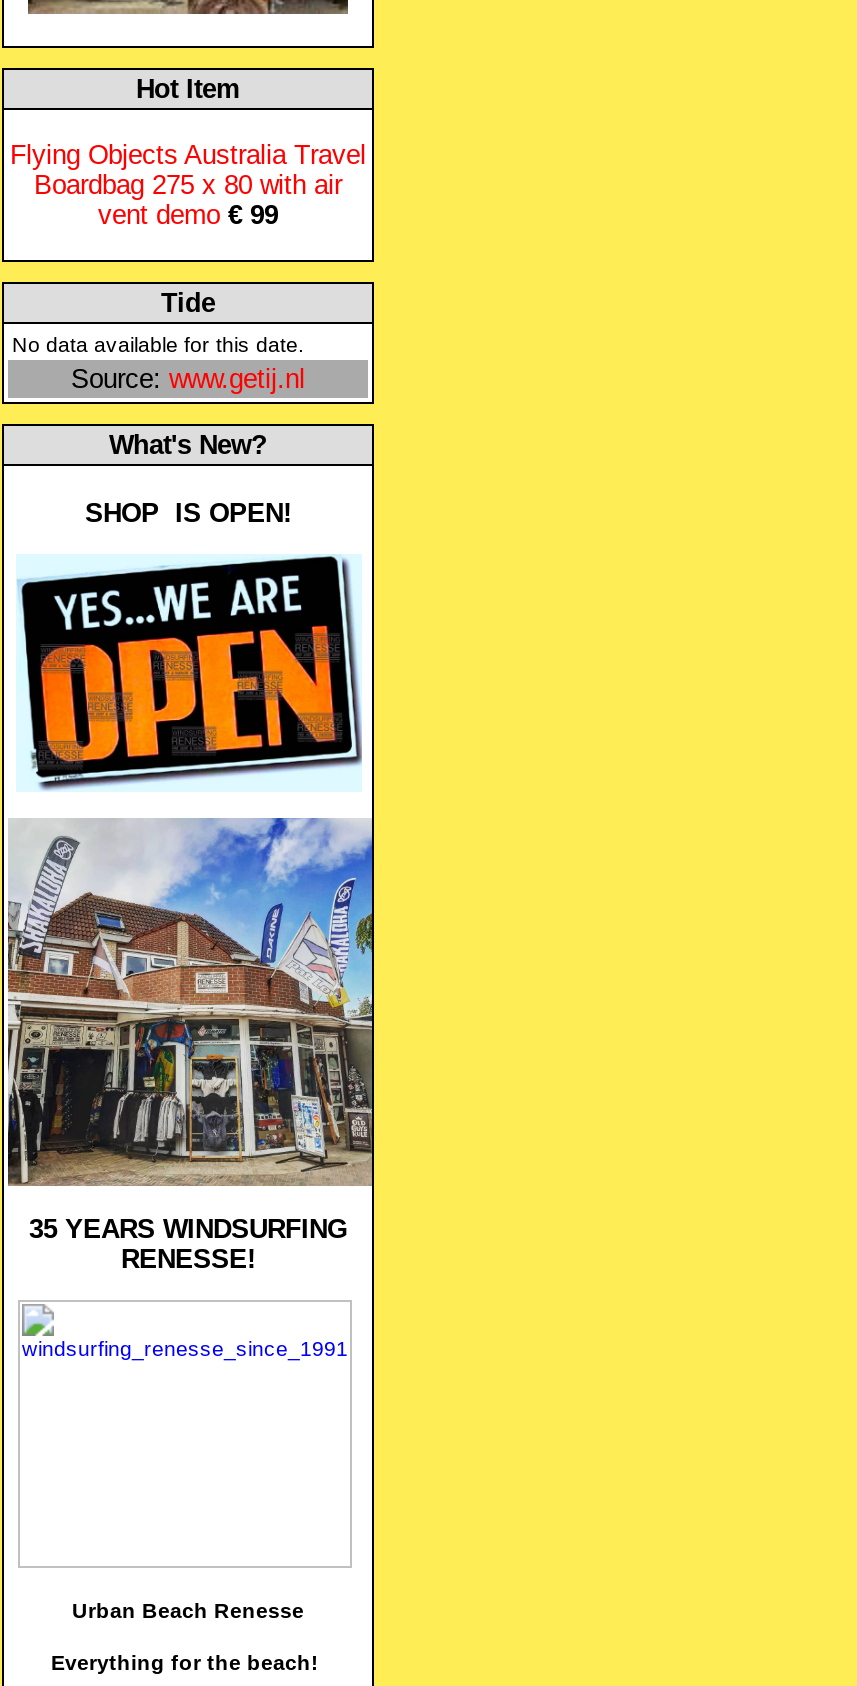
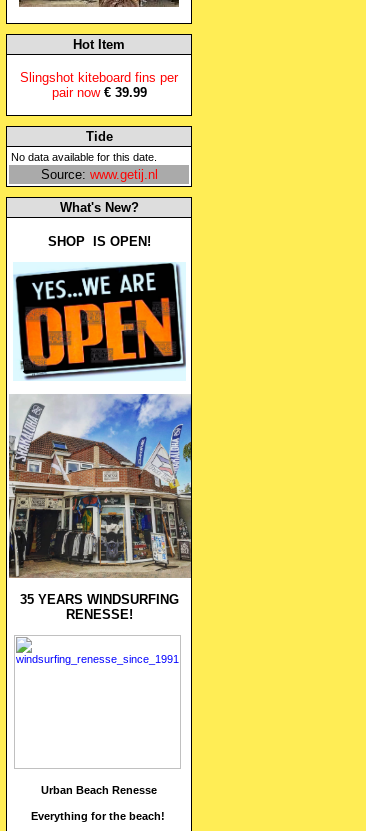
- Flying Objects Australia Travel
- Boardbag 275 x 80 with air
- vent demo € 99
+ Slingshot kiteboard fins per
+ pair now € 39.99
